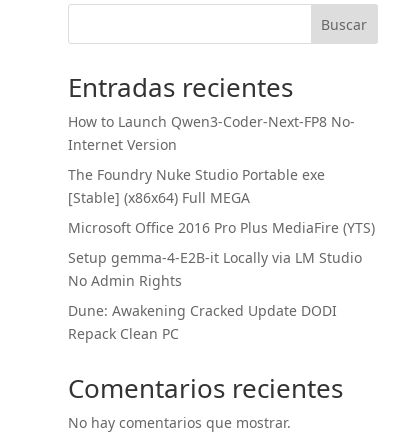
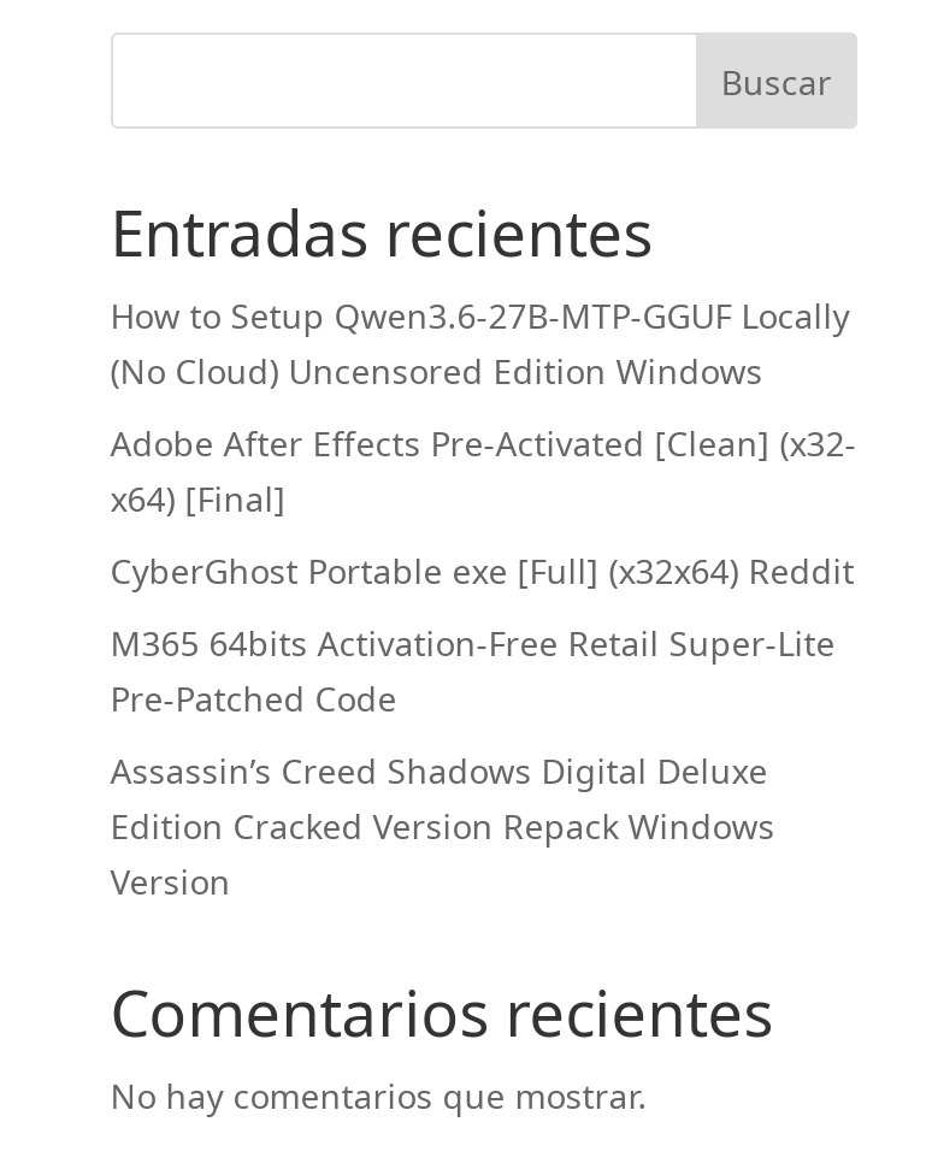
- How to Launch Qwen3-Coder-Next-FP8 No-
- Internet Version
+ How to Setup Qwen3.6-27B-MTP-GGUF Locally
+ (No Cloud) Uncensored Edition Windows

- The Foundry Nuke Studio Portable exe
- [Stable] (x86x64) Full MEGA
+ Adobe After Effects Pre-Activated [Clean] (x32-
+ x64) [Final]

- Microsoft Office 2016 Pro Plus MediaFire (YTS)
+ CyberGhost Portable exe [Full] (x32x64) Reddit

- Setup gemma-4-E2B-it Locally via LM Studio
- No Admin Rights
+ M365 64bits Activation-Free Retail Super-Lite
+ Pre-Patched Code

- Dune: Awakening Cracked Update DODI
- Repack Clean PC
+ Assassin’s Creed Shadows Digital Deluxe
+ Edition Cracked Version Repack Windows
+ Version
